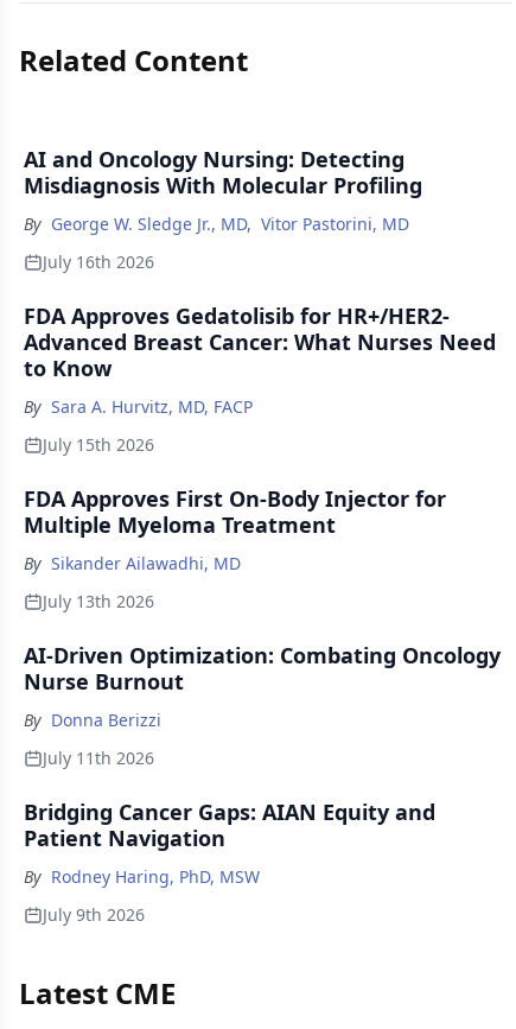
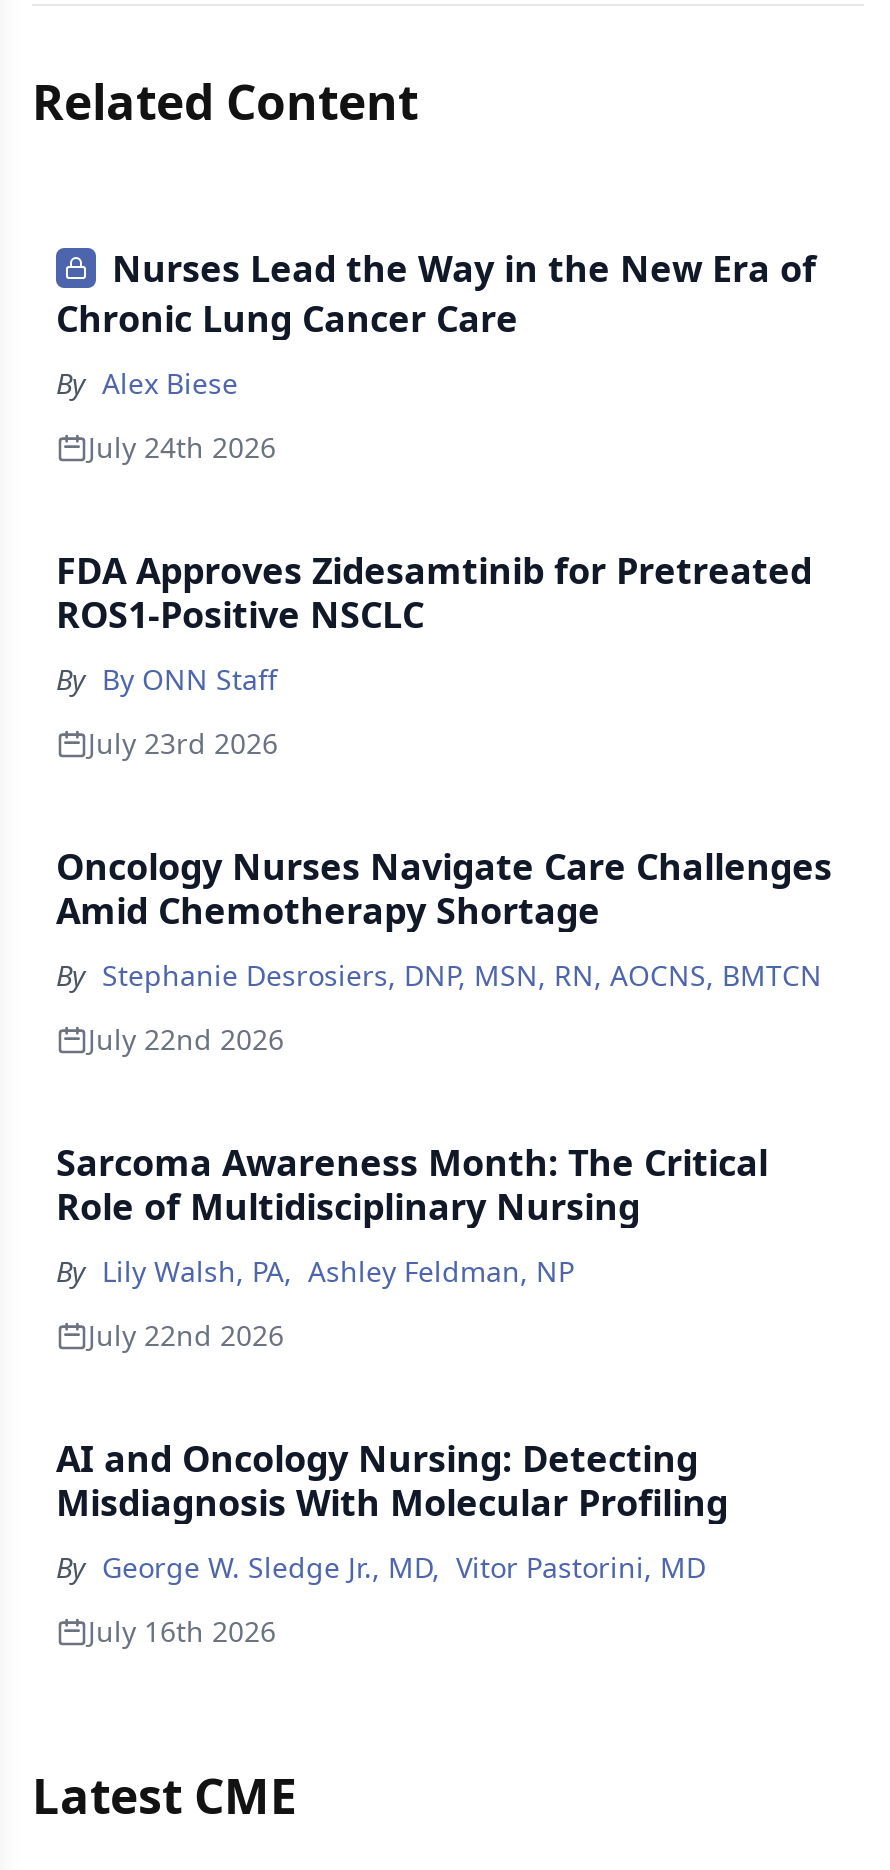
+ Nurses Lead the Way in the New Era of
+ Chronic Lung Cancer Care
+ By Alex Biese
+ July 24th 2026
+ FDA Approves Zidesamtinib for Pretreated
+ ROS1-Positive NSCLC
+ By By ONN Staff
+ July 23rd 2026
+ Oncology Nurses Navigate Care Challenges
+ Amid Chemotherapy Shortage
+ By Stephanie Desrosiers, DNP, MSN, RN, AOCNS, BMTCN
+ July 22nd 2026
+ Sarcoma Awareness Month: The Critical
+ Role of Multidisciplinary Nursing
+ By Lily Walsh, PA, Ashley Feldman, NP
+ July 22nd 2026

moved down: AI and Oncology Nursing: Detecting | Misdiagnosis With Molecular Profiling | By George W. Sledge Jr., MD, Vitor Pastorini, MD | July 16th 2026

- FDA Approves Gedatolisib for HR+/HER2-
- Advanced Breast Cancer: What Nurses Need
- to Know
- By Sara A. Hurvitz, MD, FACP
- July 15th 2026
- FDA Approves First On-Body Injector for
- Multiple Myeloma Treatment
- By Sikander Ailawadhi, MD
- July 13th 2026
- AI-Driven Optimization: Combating Oncology
- Nurse Burnout
- By Donna Berizzi
- July 11th 2026
- Bridging Cancer Gaps: AIAN Equity and
- Patient Navigation
- By Rodney Haring, PhD, MSW
- July 9th 2026
